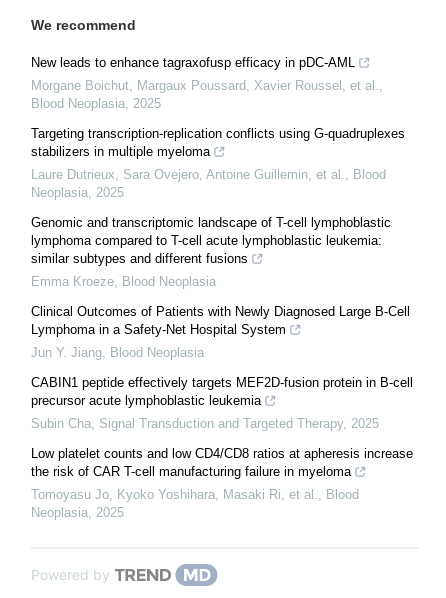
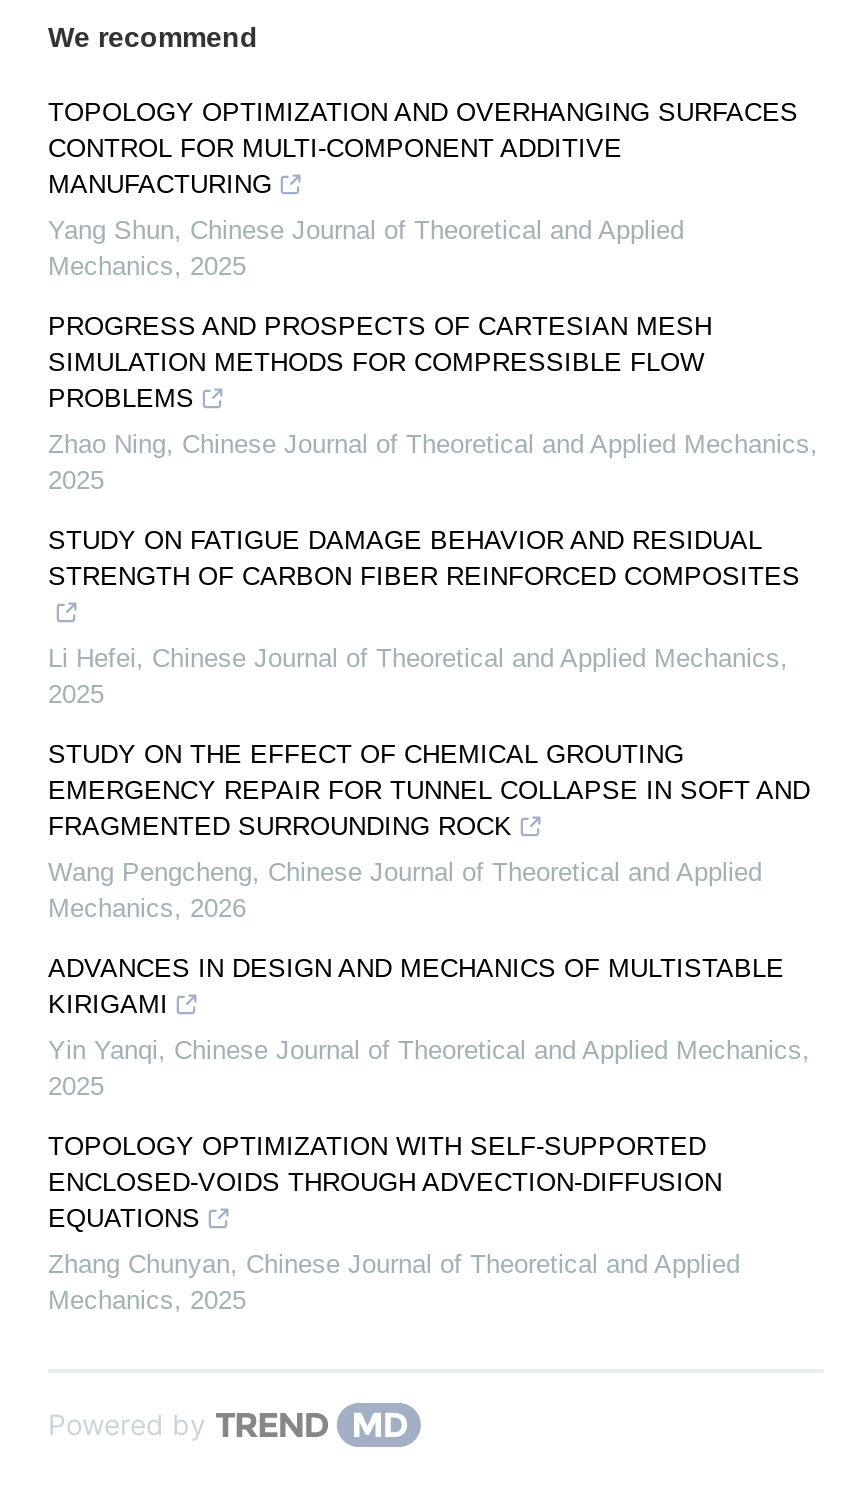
- New leads to enhance tagraxofusp efficacy in pDC-AML
+ TOPOLOGY OPTIMIZATION AND OVERHANGING SURFACES
+ CONTROL FOR MULTI-COMPONENT ADDITIVE
+ MANUFACTURING

- Morgane Boichut, Margaux Poussard, Xavier Roussel, et al.,
- Blood Neoplasia, 2025
+ Yang Shun, Chinese Journal of Theoretical and Applied
+ Mechanics, 2025

- Targeting transcription-replication conflicts using G-quadruplexes
- stabilizers in multiple myeloma
+ PROGRESS AND PROSPECTS OF CARTESIAN MESH
+ SIMULATION METHODS FOR COMPRESSIBLE FLOW
+ PROBLEMS

- Laure Dutrieux, Sara Ovejero, Antoine Guillemin, et al., Blood
- Neoplasia, 2025
+ Zhao Ning, Chinese Journal of Theoretical and Applied Mechanics,
+ 2025

- Genomic and transcriptomic landscape of T-cell lymphoblastic
- lymphoma compared to T-cell acute lymphoblastic leukemia:
- similar subtypes and different fusions
+ STUDY ON FATIGUE DAMAGE BEHAVIOR AND RESIDUAL
+ STRENGTH OF CARBON FIBER REINFORCED COMPOSITES

- Emma Kroeze, Blood Neoplasia
+ Li Hefei, Chinese Journal of Theoretical and Applied Mechanics,
+ 2025

- Clinical Outcomes of Patients with Newly Diagnosed Large B-Cell
- Lymphoma in a Safety-Net Hospital System
+ STUDY ON THE EFFECT OF CHEMICAL GROUTING
+ EMERGENCY REPAIR FOR TUNNEL COLLAPSE IN SOFT AND
+ FRAGMENTED SURROUNDING ROCK

- Jun Y. Jiang, Blood Neoplasia
+ Wang Pengcheng, Chinese Journal of Theoretical and Applied
+ Mechanics, 2026

- CABIN1 peptide effectively targets MEF2D-fusion protein in B-cell
- precursor acute lymphoblastic leukemia
+ ADVANCES IN DESIGN AND MECHANICS OF MULTISTABLE
+ KIRIGAMI

- Subin Cha, Signal Transduction and Targeted Therapy, 2025
+ Yin Yanqi, Chinese Journal of Theoretical and Applied Mechanics,
+ 2025

- Low platelet counts and low CD4/CD8 ratios at apheresis increase
- the risk of CAR T-cell manufacturing failure in myeloma
+ TOPOLOGY OPTIMIZATION WITH SELF-SUPPORTED
+ ENCLOSED-VOIDS THROUGH ADVECTION-DIFFUSION
+ EQUATIONS

- Tomoyasu Jo, Kyoko Yoshihara, Masaki Ri, et al., Blood
- Neoplasia, 2025
+ Zhang Chunyan, Chinese Journal of Theoretical and Applied
+ Mechanics, 2025
